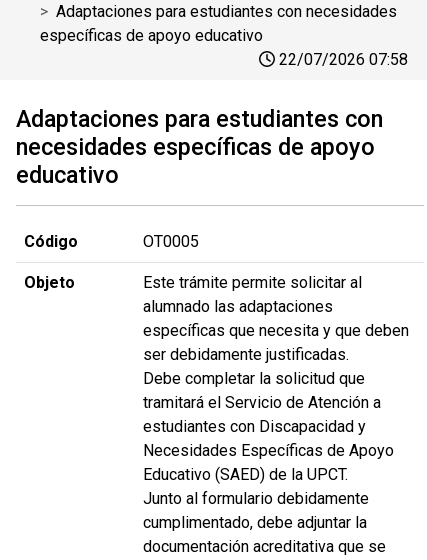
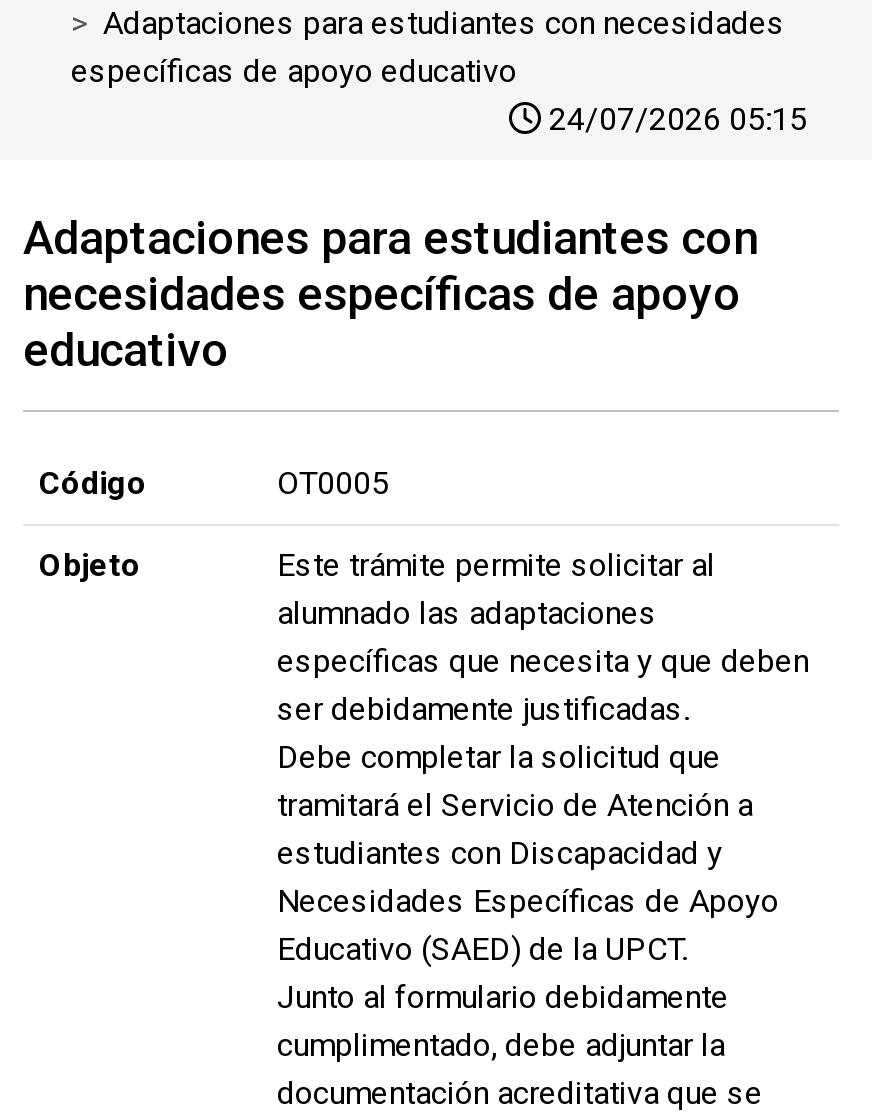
- 22/07/2026 07:58
+ 24/07/2026 05:15
